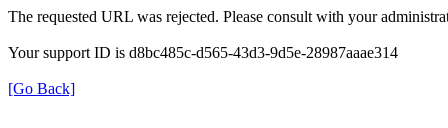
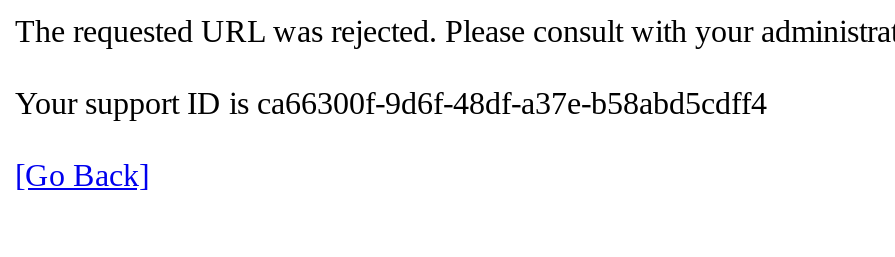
- Your support ID is d8bc485c-d565-43d3-9d5e-28987aaae314
+ Your support ID is ca66300f-9d6f-48df-a37e-b58abd5cdff4
